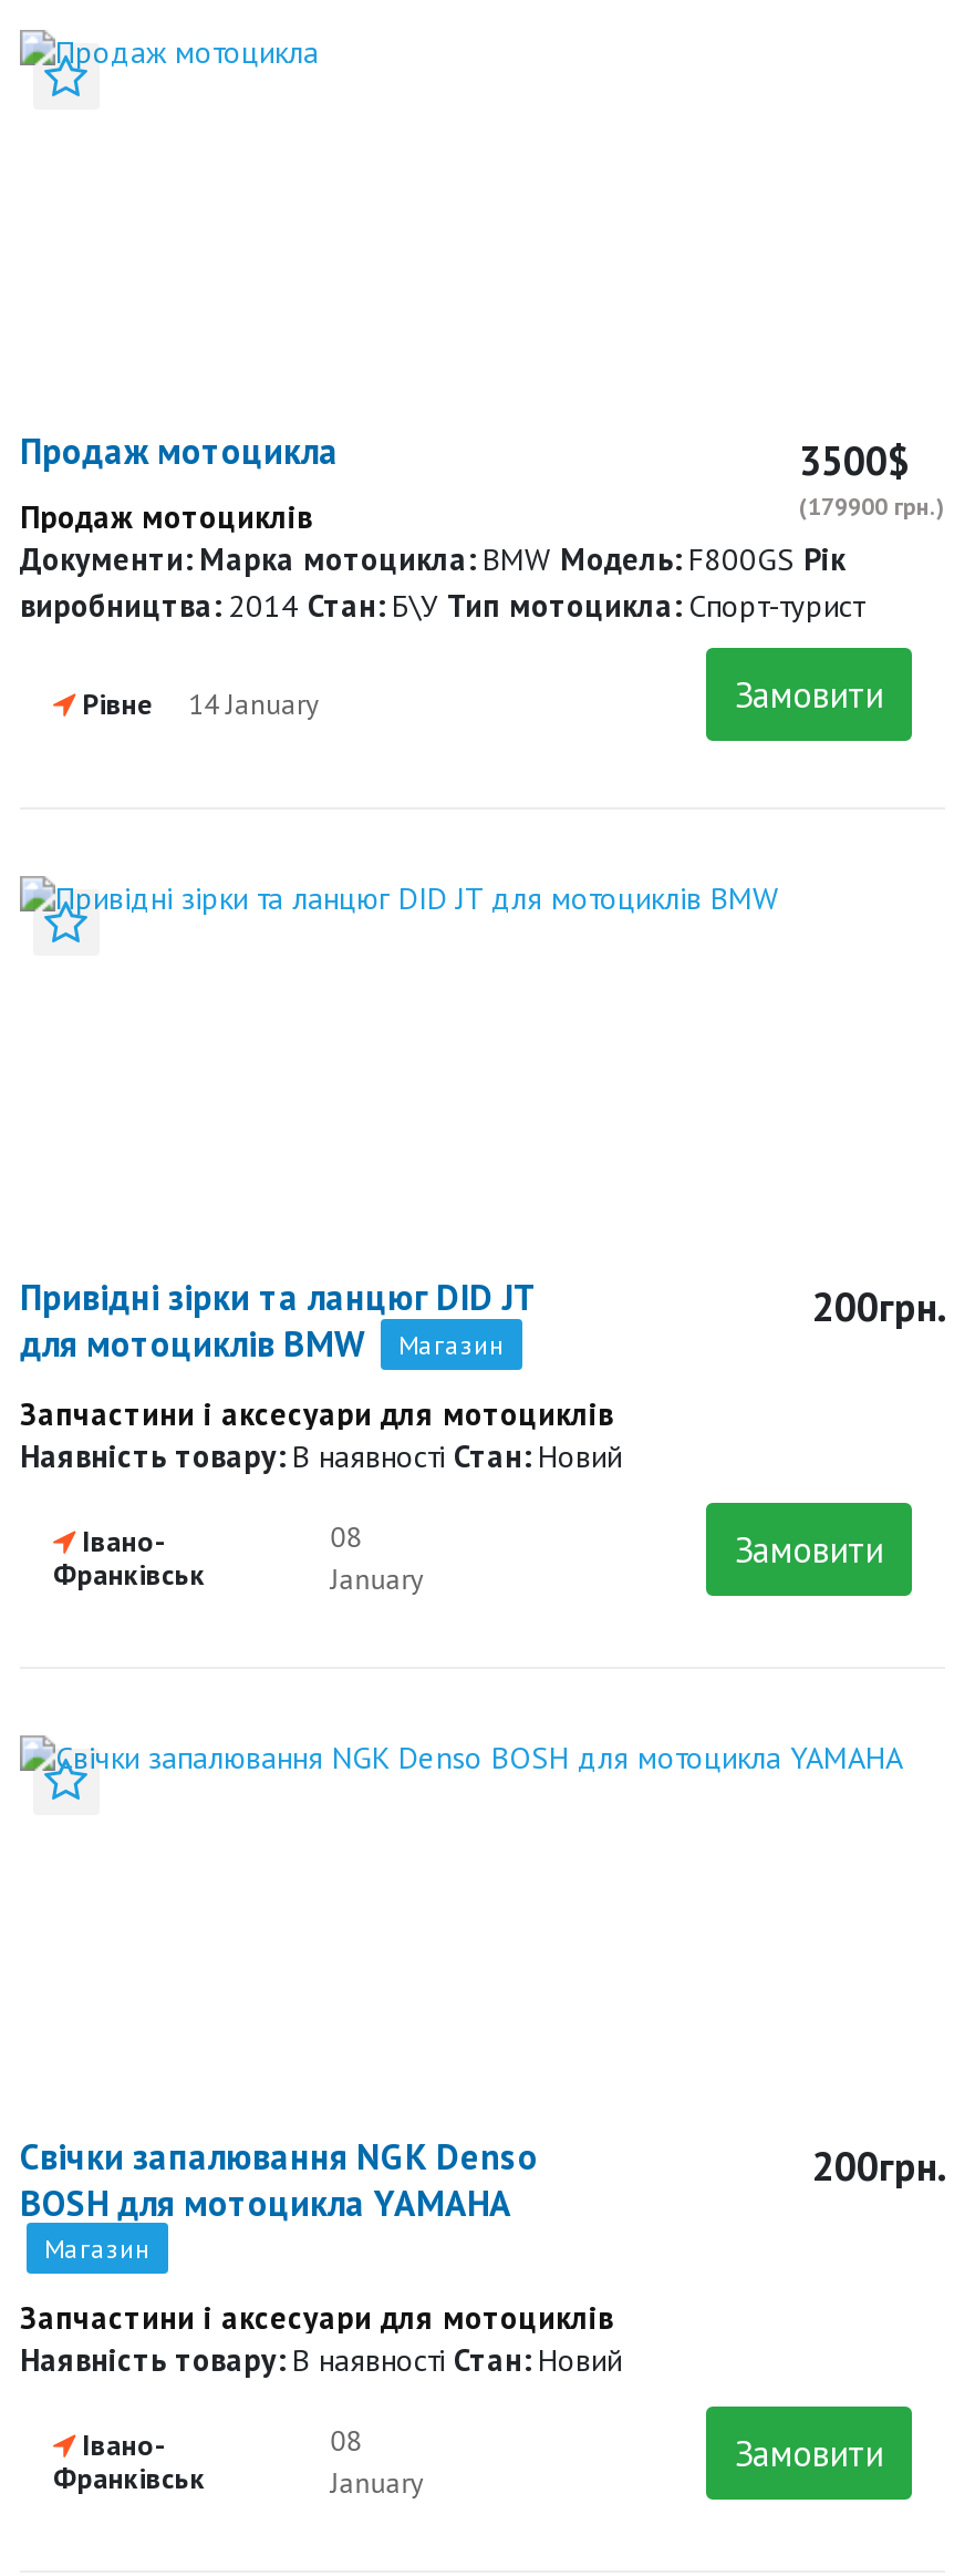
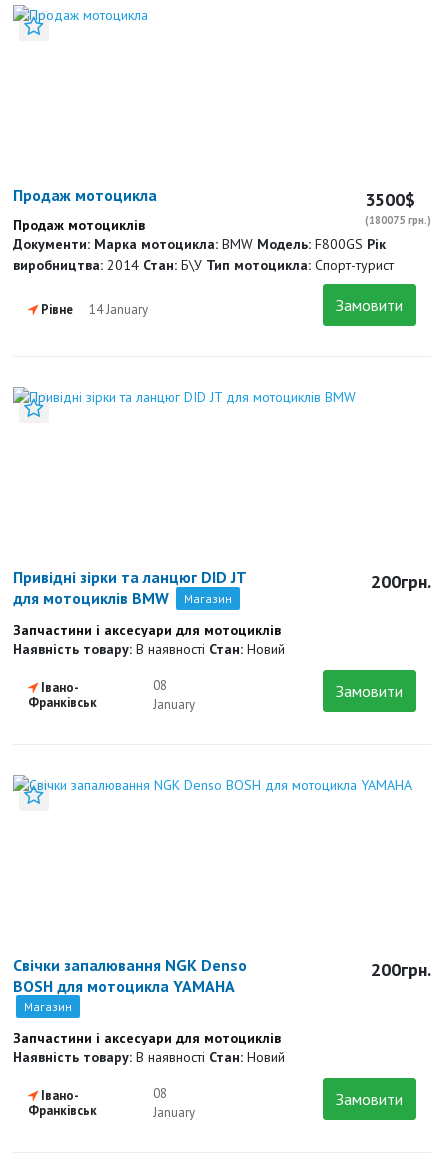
- (179900 грн.)
+ (180075 грн.)
